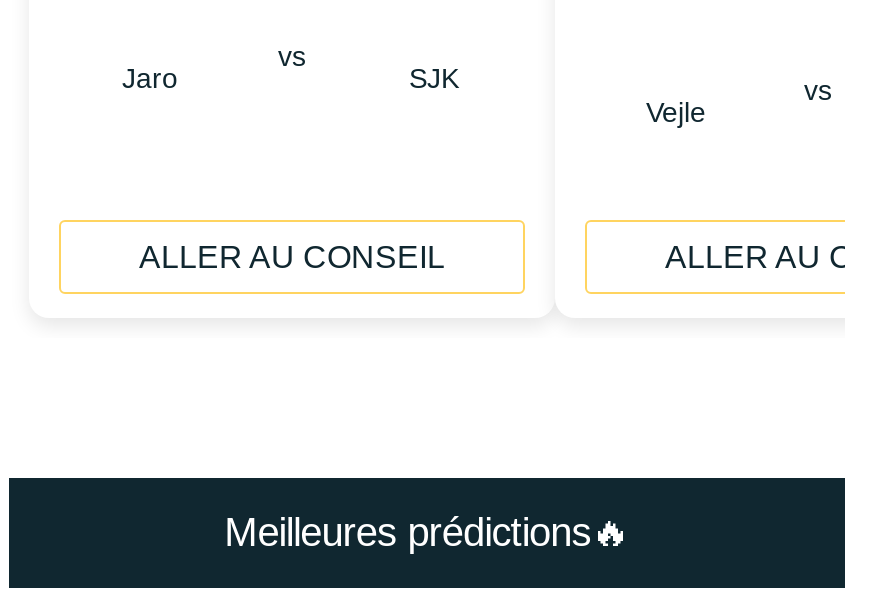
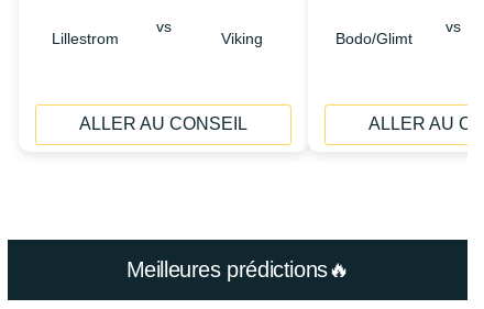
- Jaro
+ Lillestrom

- SJK
+ Viking

- Vejle
+ Bodo/Glimt
